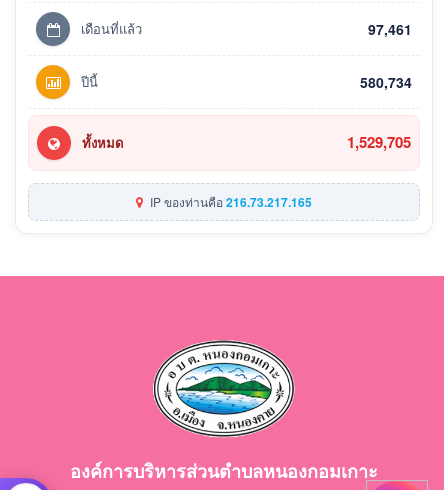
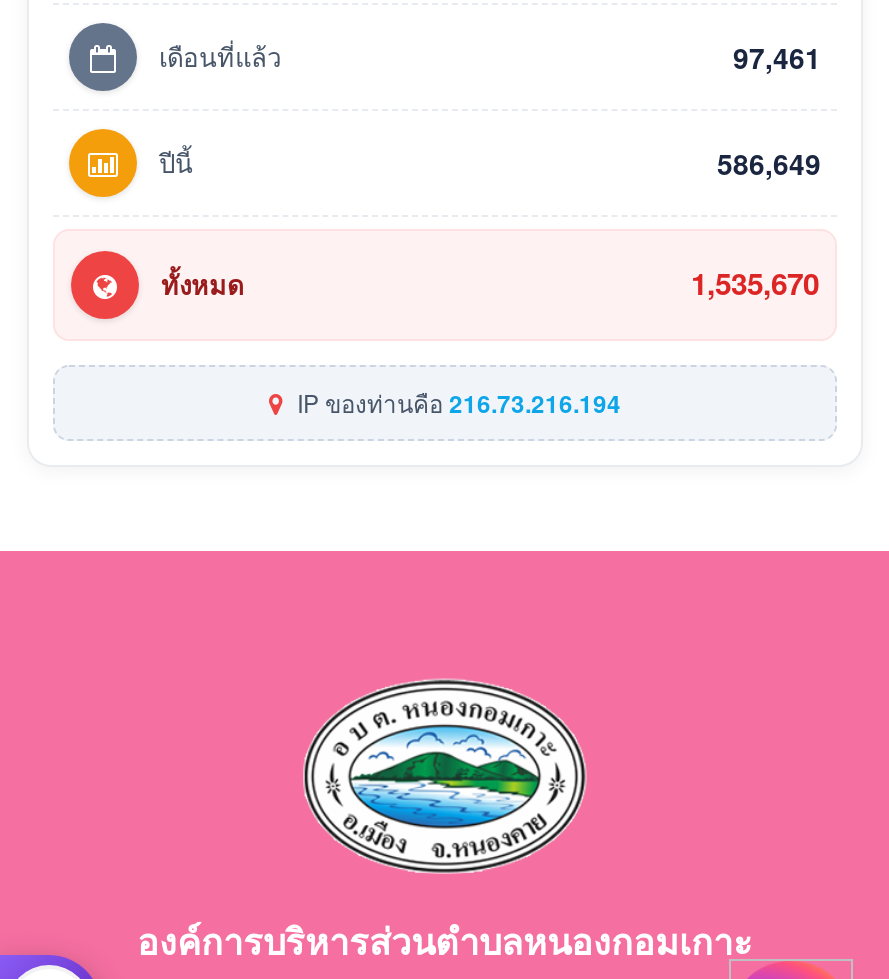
- 580,734
+ 586,649

- 1,529,705
+ 1,535,670

- IP ของท่านคือ216.73.217.165
+ IP ของท่านคือ216.73.216.194
